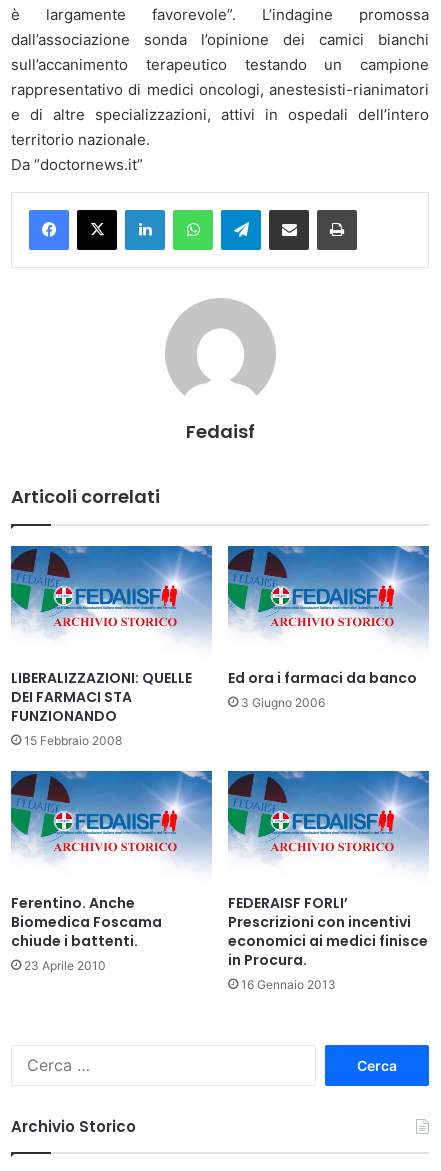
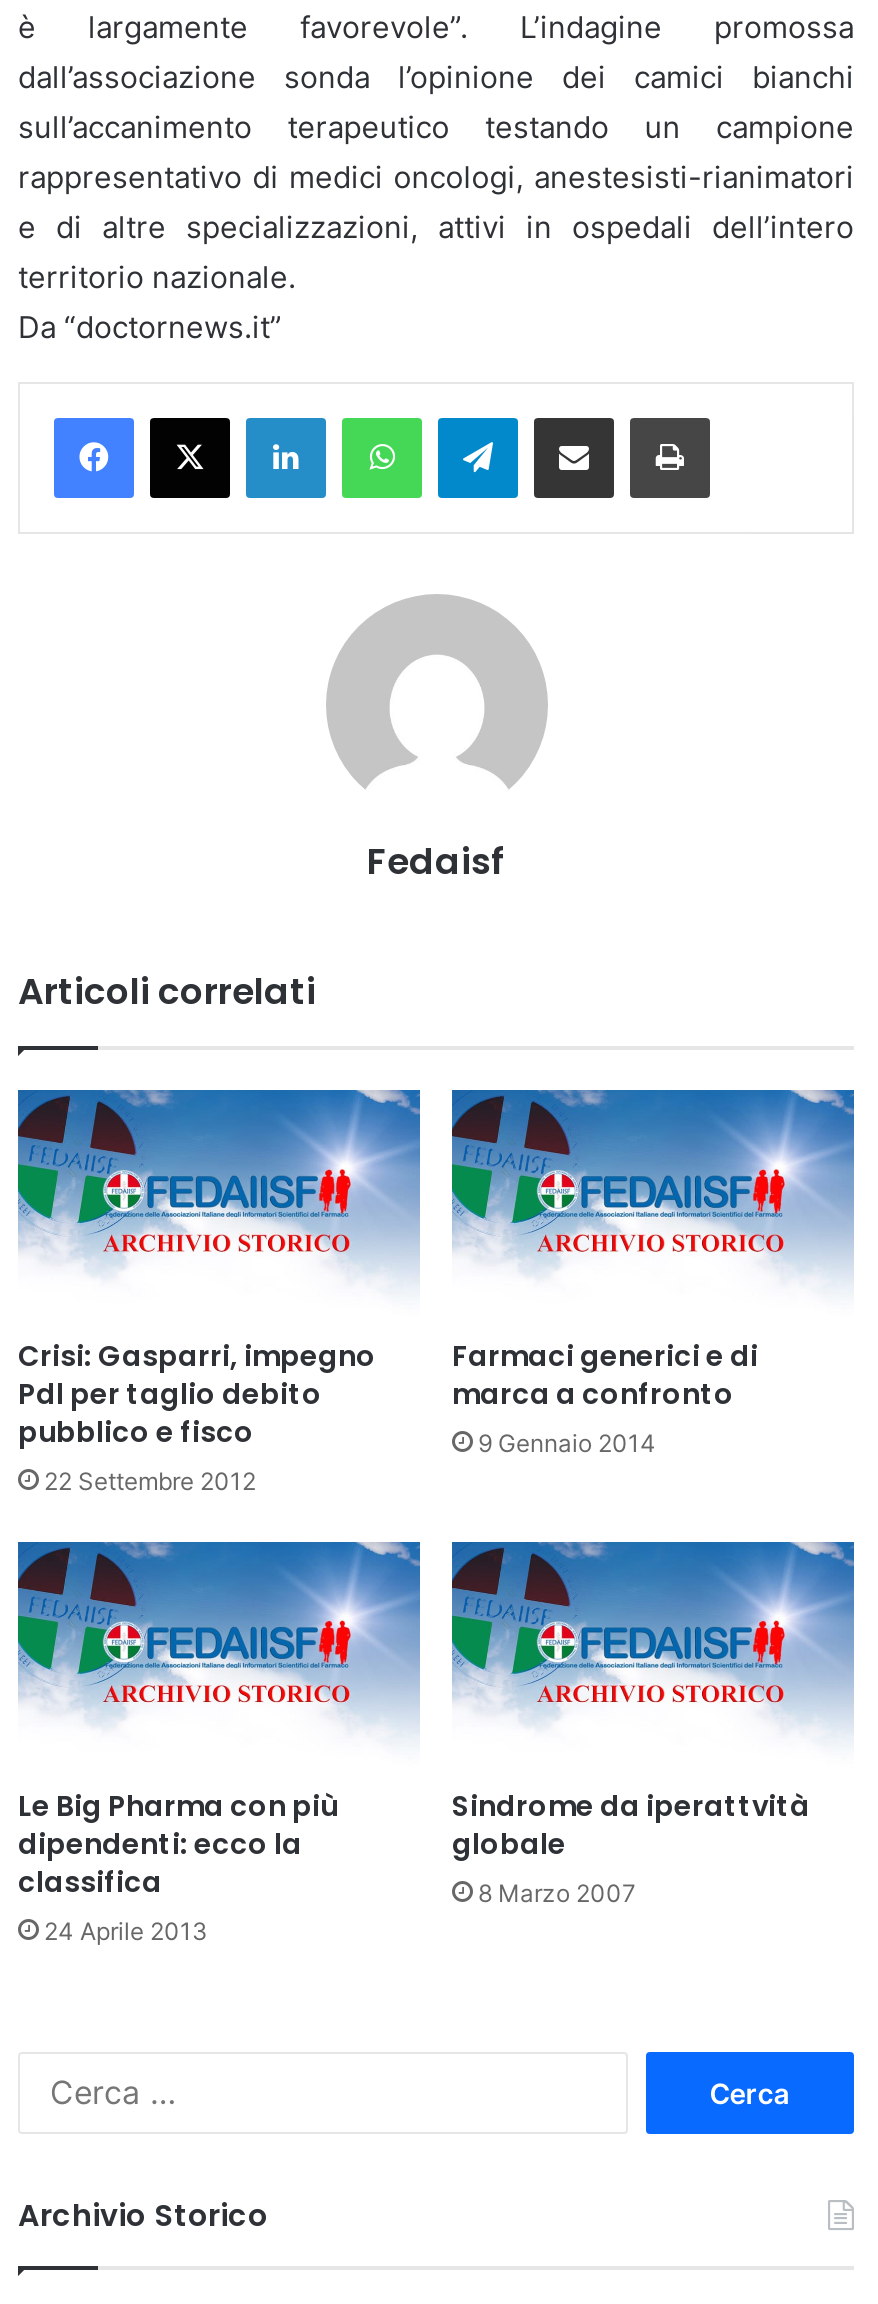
- LIBERALIZZAZIONI: QUELLE
- DEI FARMACI STA
- FUNZIONANDO
- 15 Febbraio 2008
+ Crisi: Gasparri, impegno
+ Pdl per taglio debito
+ pubblico e fisco
+ 22 Settembre 2012

- Ed ora i farmaci da banco
- 3 Giugno 2006
+ Farmaci generici e di
+ marca a confronto
+ 9 Gennaio 2014

- Ferentino. Anche
- Biomedica Foscama
- chiude i battenti.
- 23 Aprile 2010
+ Le Big Pharma con più
+ dipendenti: ecco la
+ classifica
+ 24 Aprile 2013

- FEDERAISF FORLI’
- Prescrizioni con incentivi
- economici ai medici finisce
- in Procura.
- 16 Gennaio 2013
+ Sindrome da iperattvità
+ globale
+ 8 Marzo 2007
